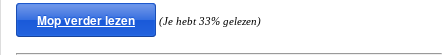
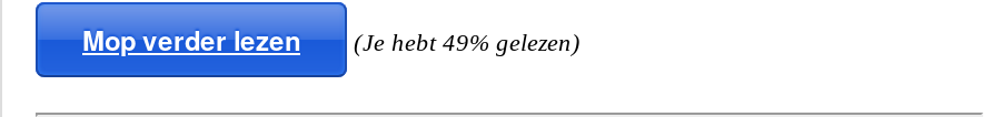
- (Je hebt 33% gelezen)
+ (Je hebt 49% gelezen)
